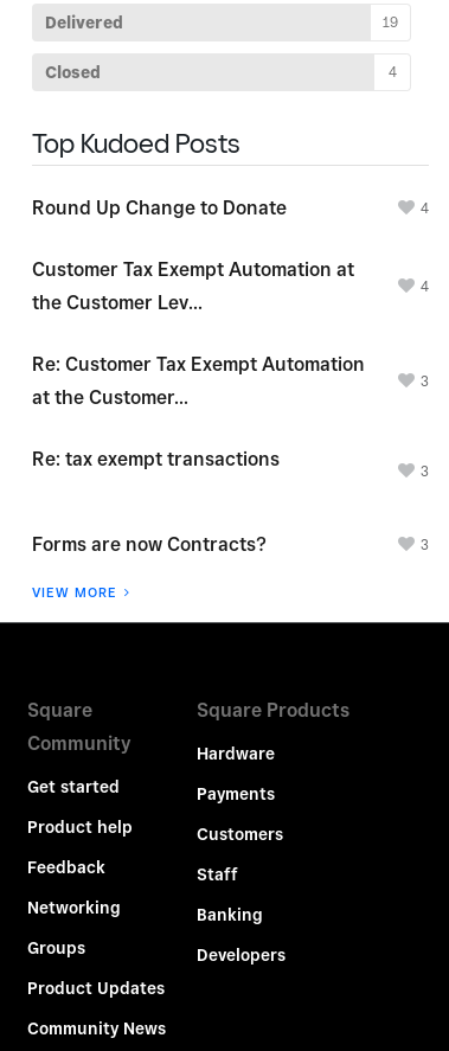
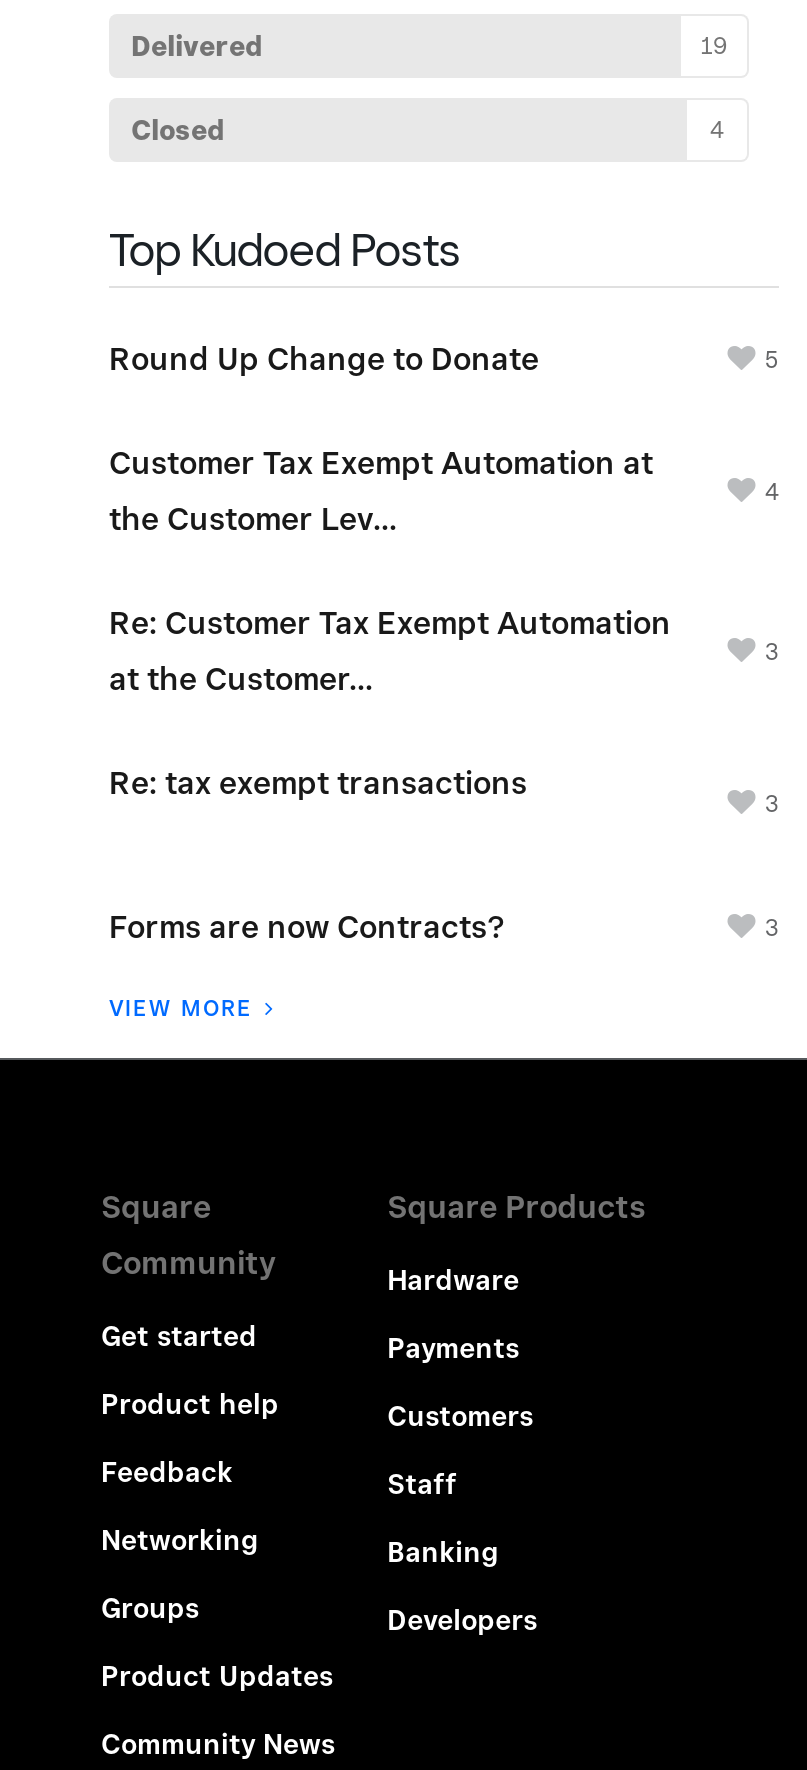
- 4
+ 5
